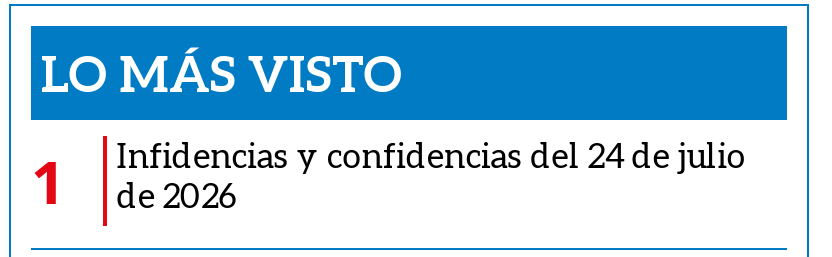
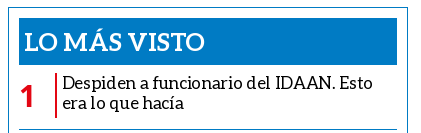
- Infidencias y confidencias del 24 de julio
- de 2026
+ Despiden a funcionario del IDAAN. Esto
+ era lo que hacía
